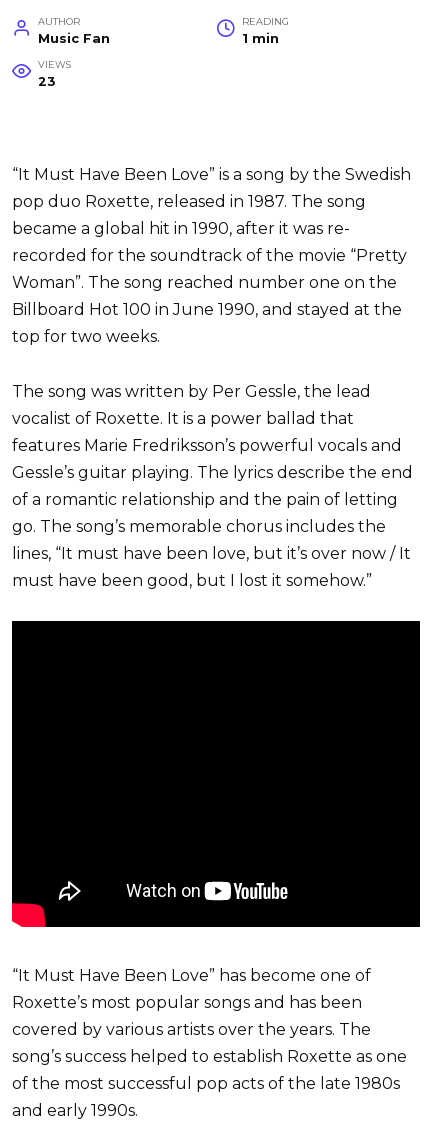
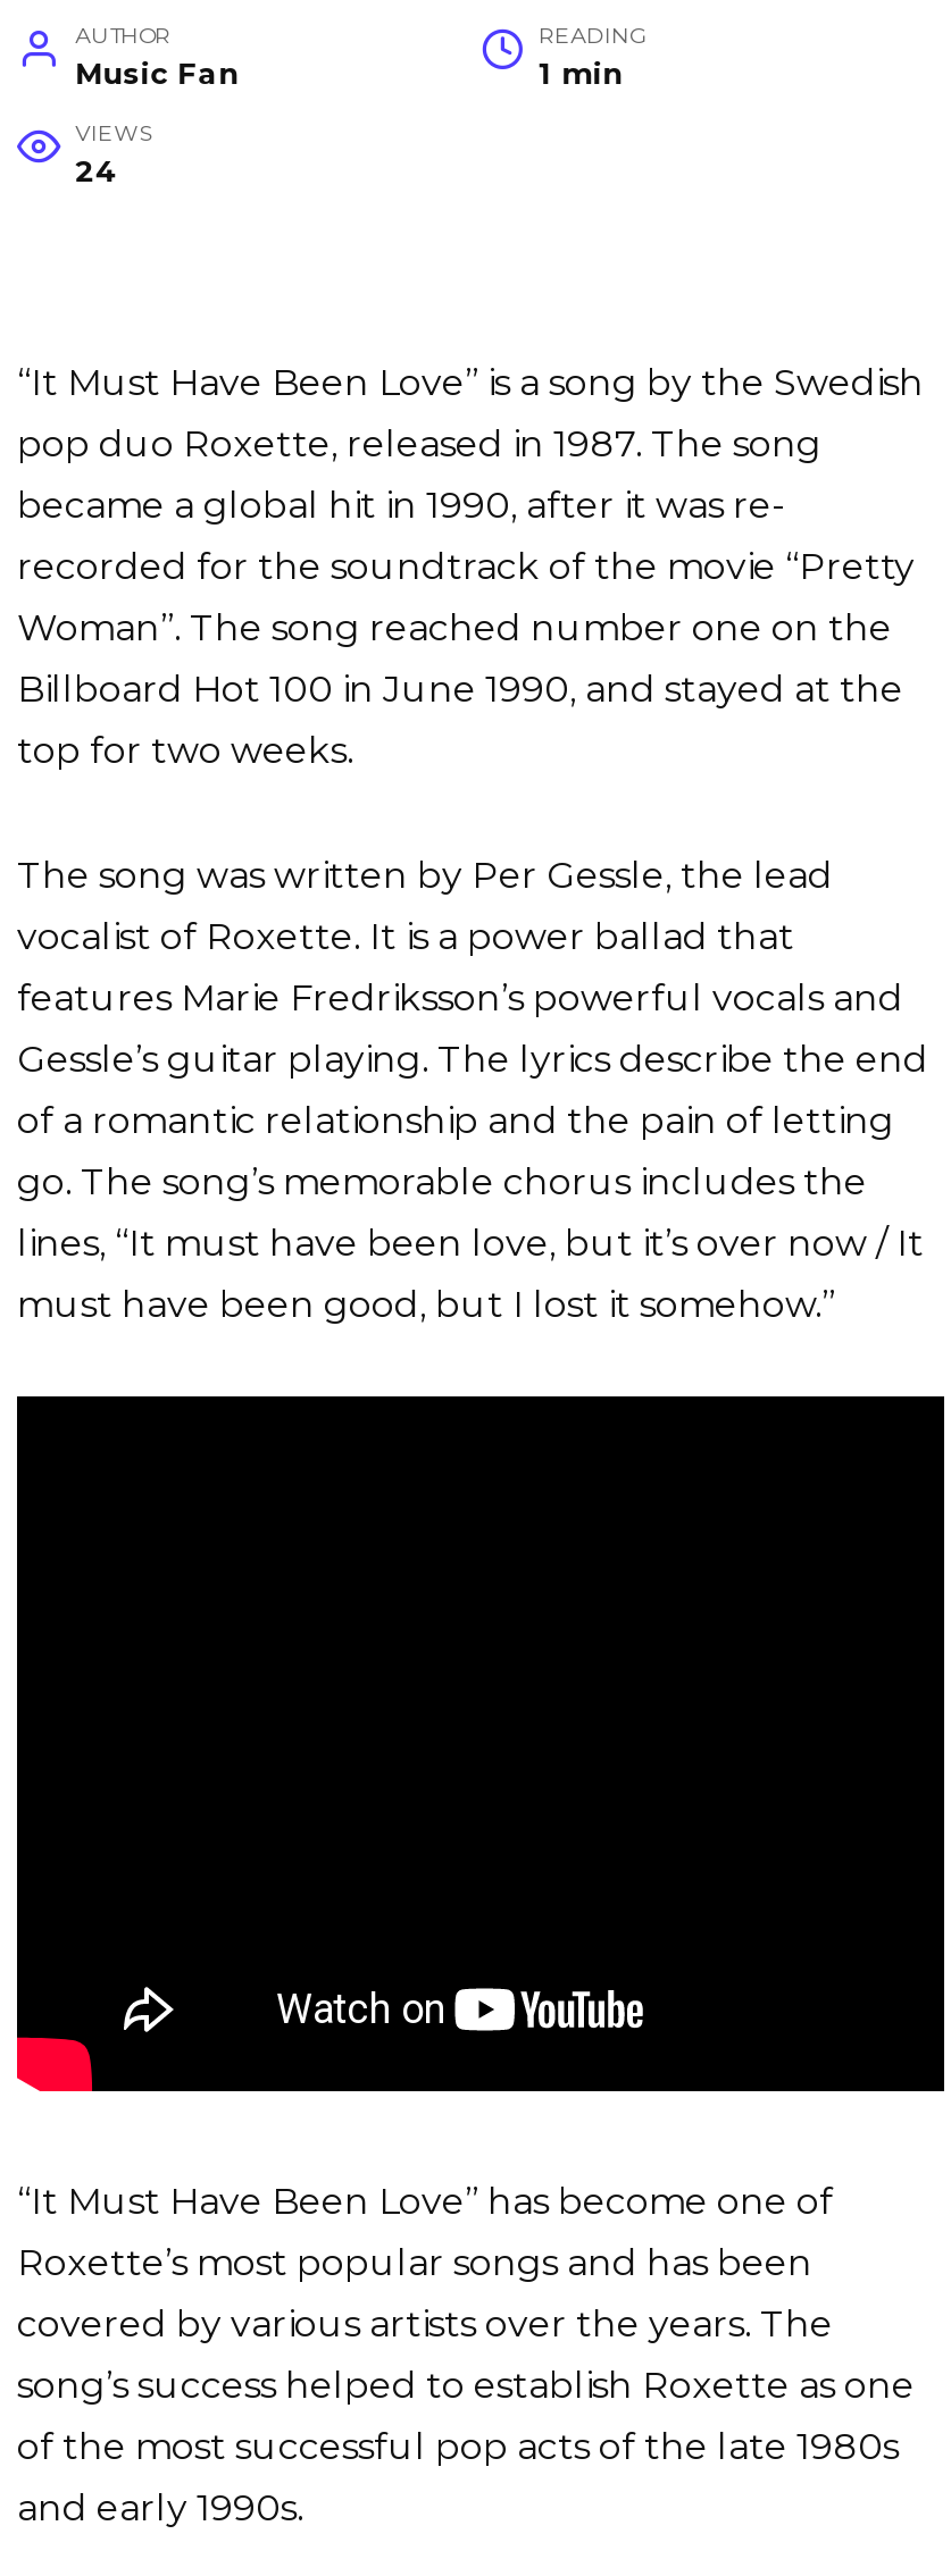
- 23
+ 24
